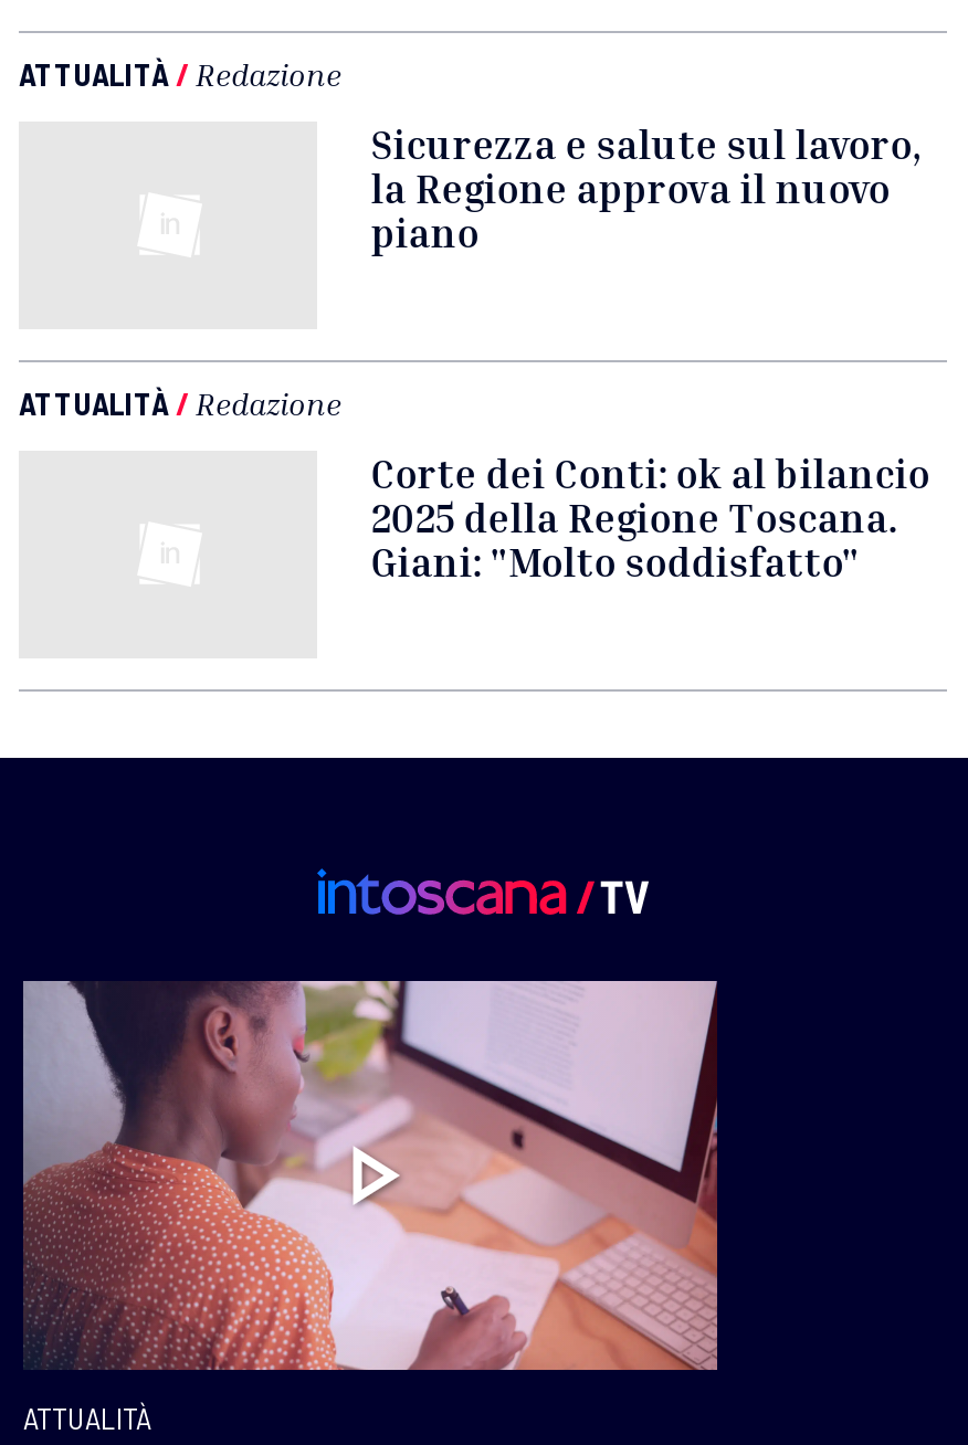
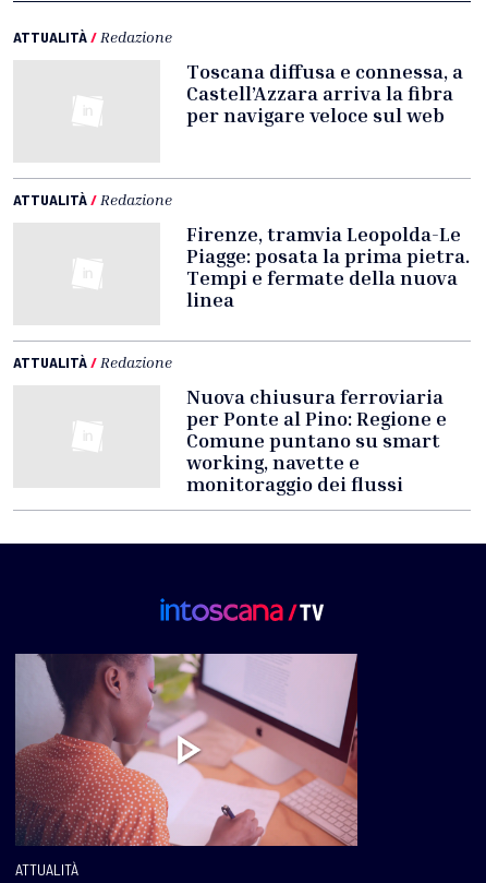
- Sicurezza e salute sul lavoro,
- la Regione approva il nuovo
- piano
+ Toscana diffusa e connessa, a
+ Castell’Azzara arriva la fibra
+ per navigare veloce sul web

- Corte dei Conti: ok al bilancio
- 2025 della Regione Toscana.
- Giani: "Molto soddisfatto"
+ Firenze, tramvia Leopolda-Le
+ Piagge: posata la prima pietra.
+ Tempi e fermate della nuova
+ linea
+ ATTUALITÀ / Redazione
+ Nuova chiusura ferroviaria
+ per Ponte al Pino: Regione e
+ Comune puntano su smart
+ working, navette e
+ monitoraggio dei flussi
